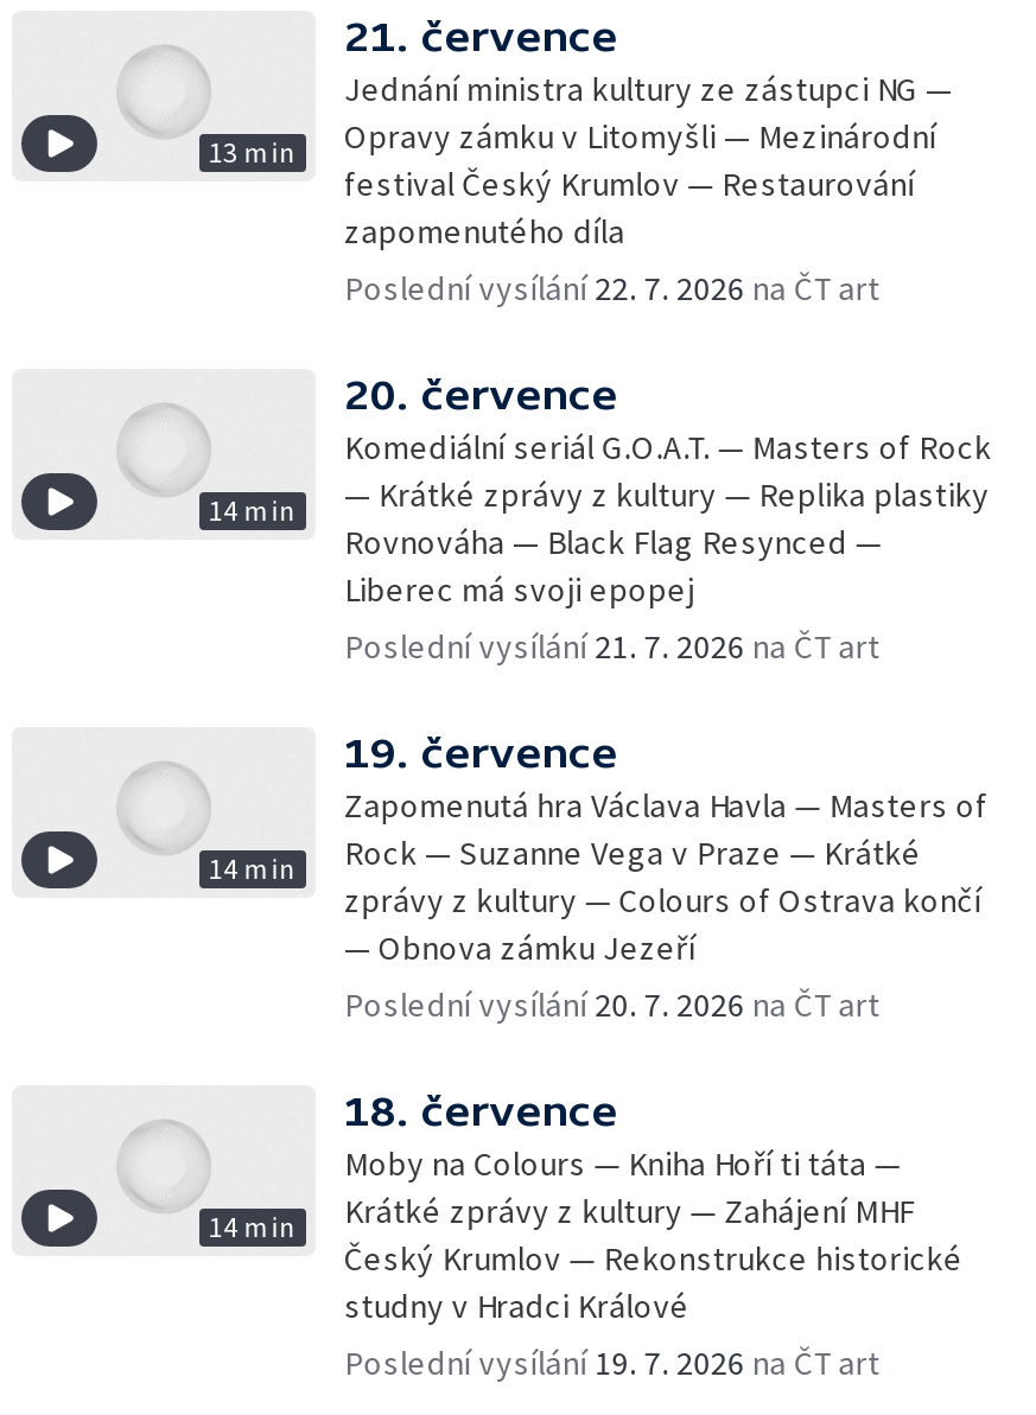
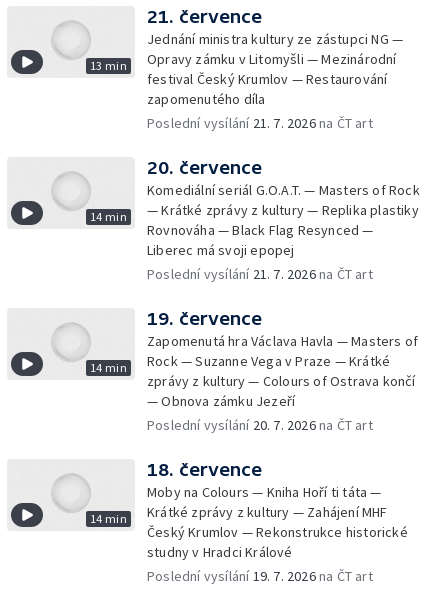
- Poslední vysílání 22. 7. 2026 na ČT art
+ Poslední vysílání 21. 7. 2026 na ČT art
